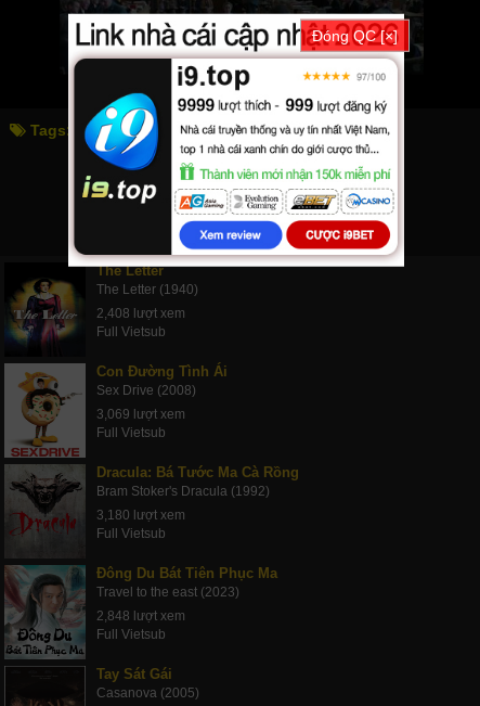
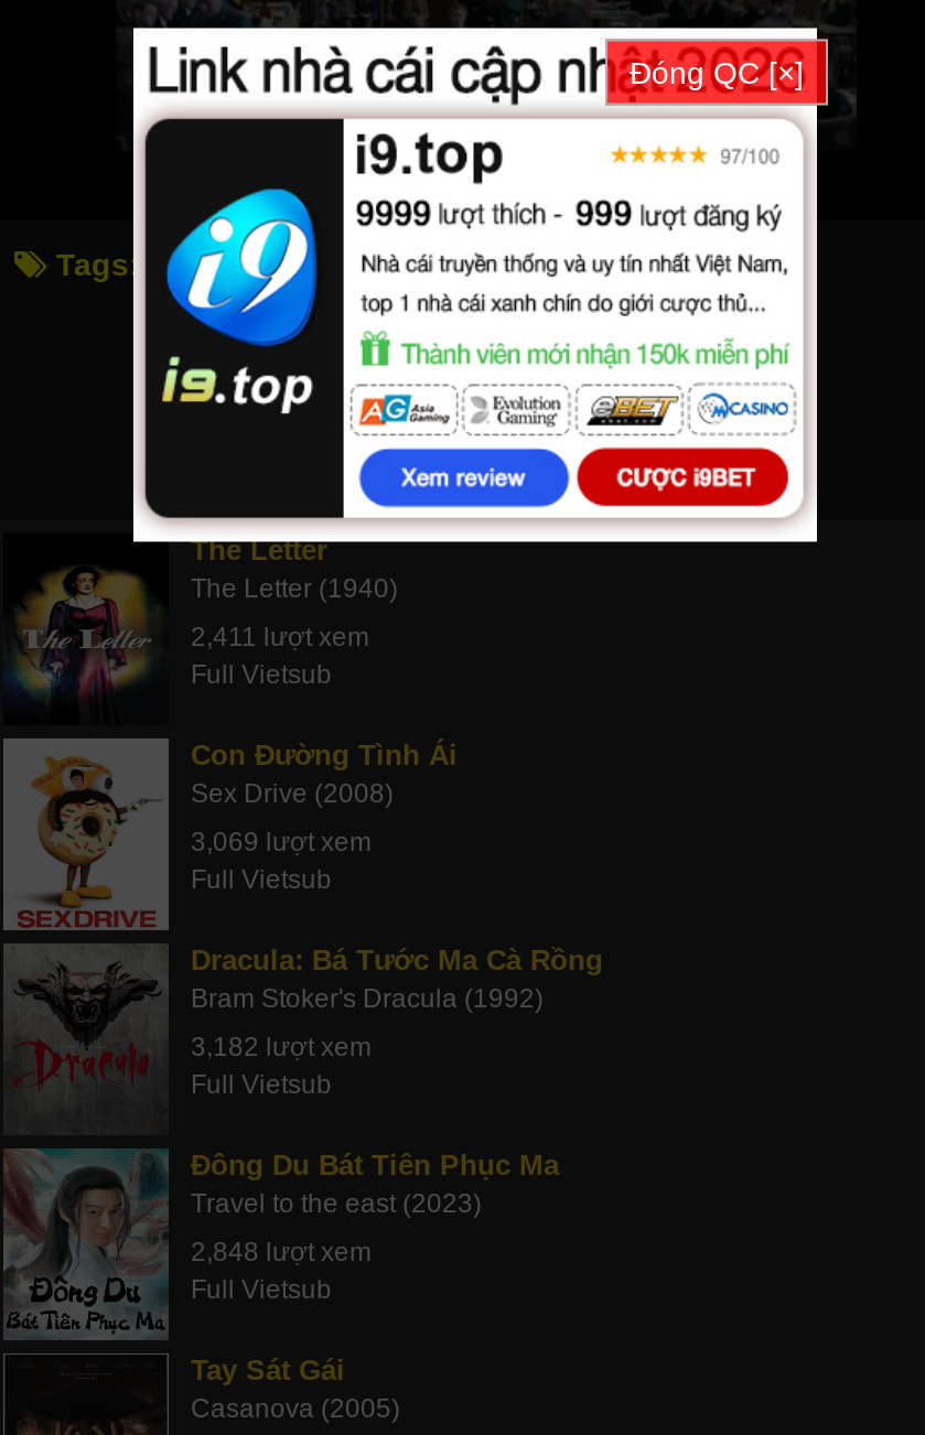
- 2,408 lượt xem
+ 2,411 lượt xem

- 3,180 lượt xem
+ 3,182 lượt xem
